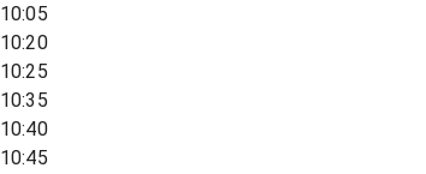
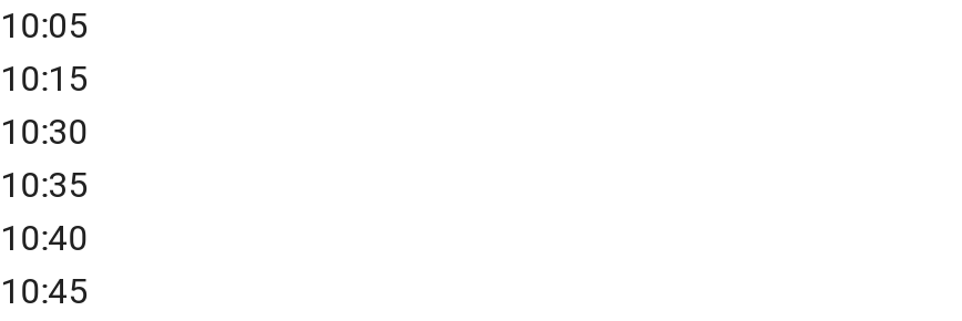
- 10:20
+ 10:15

- 10:25
+ 10:30
